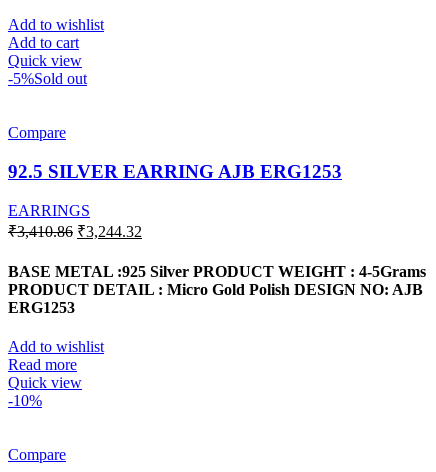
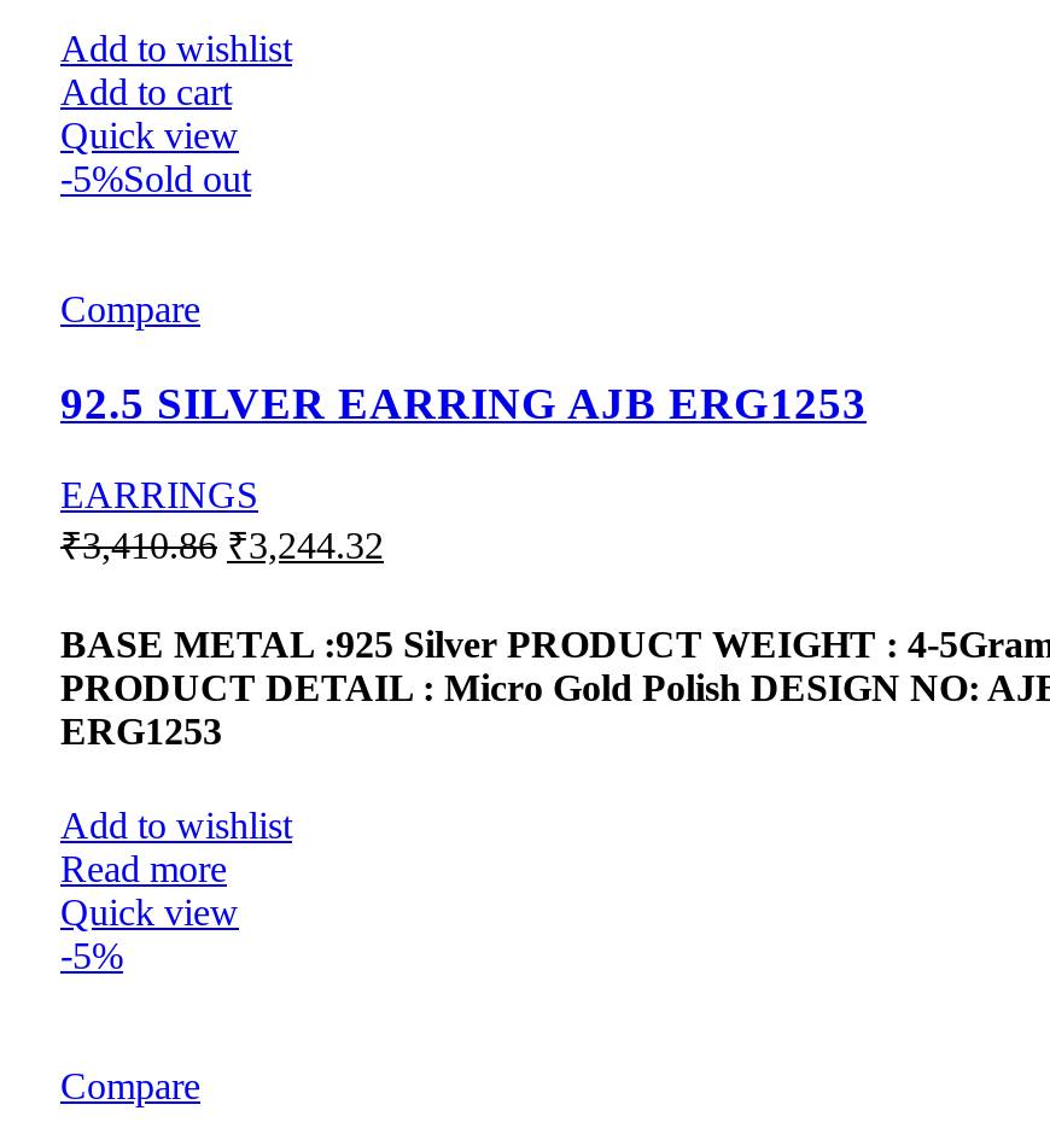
- -10%
+ -5%
